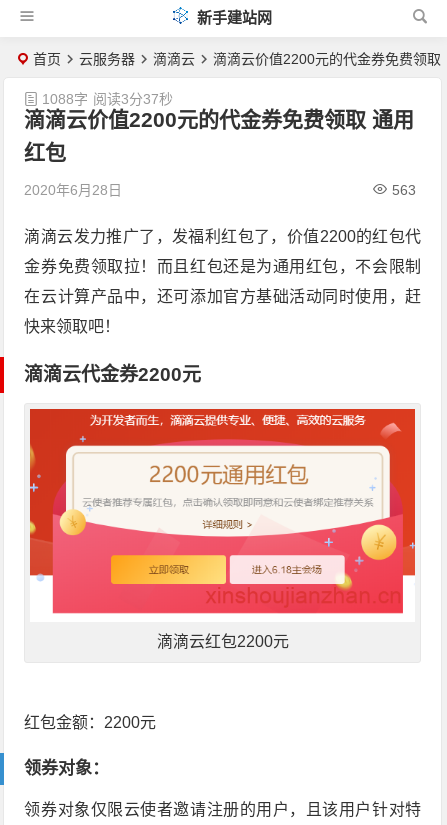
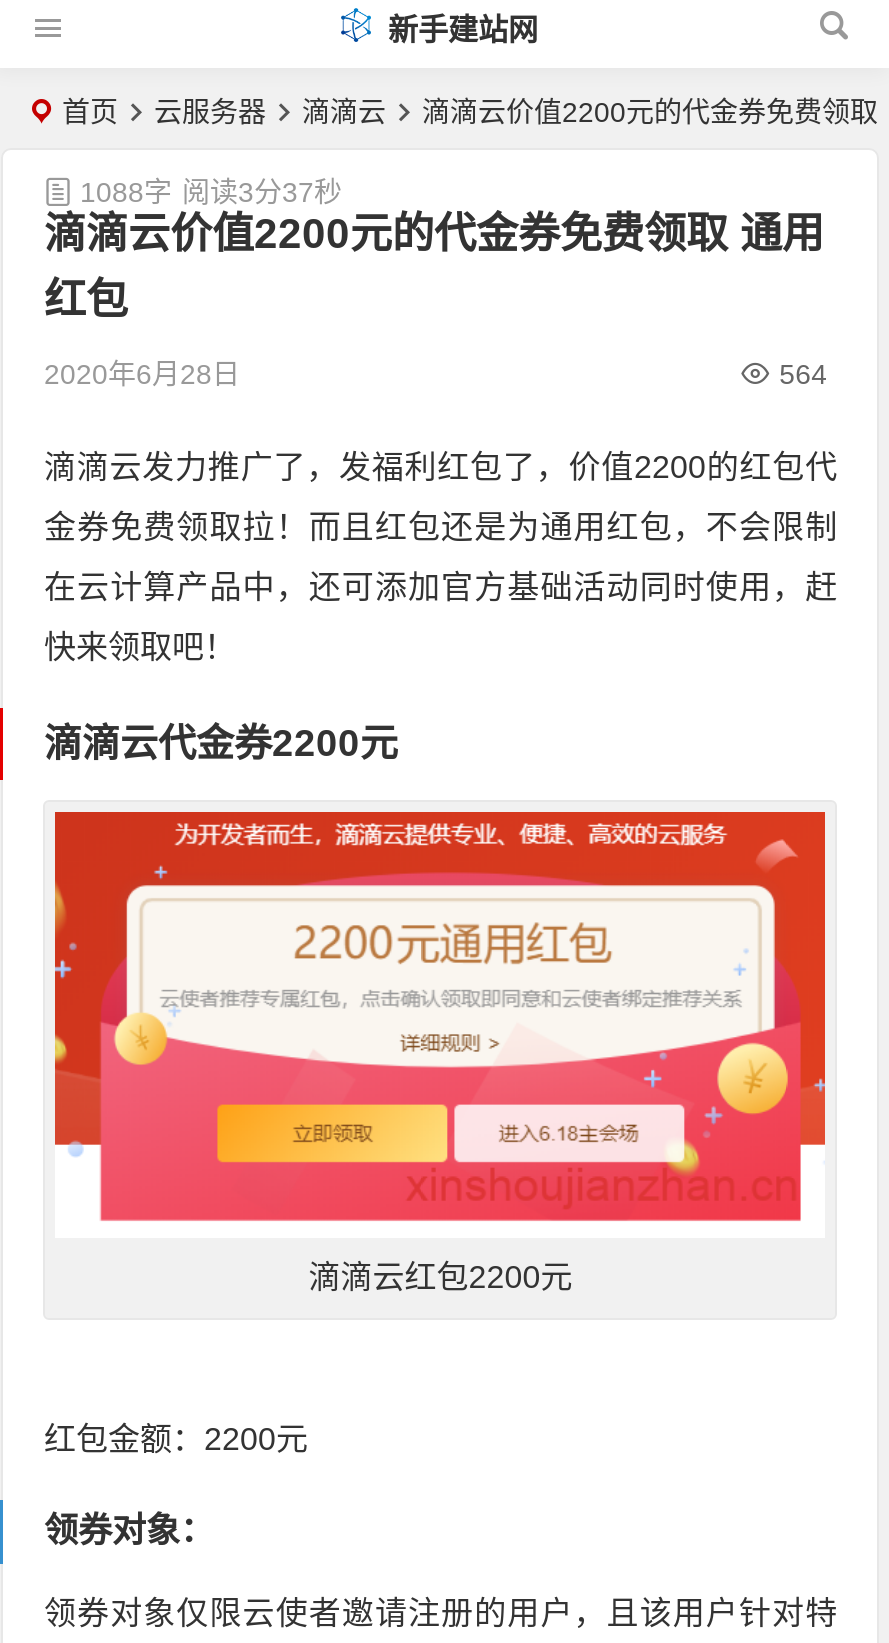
- 563
+ 564
